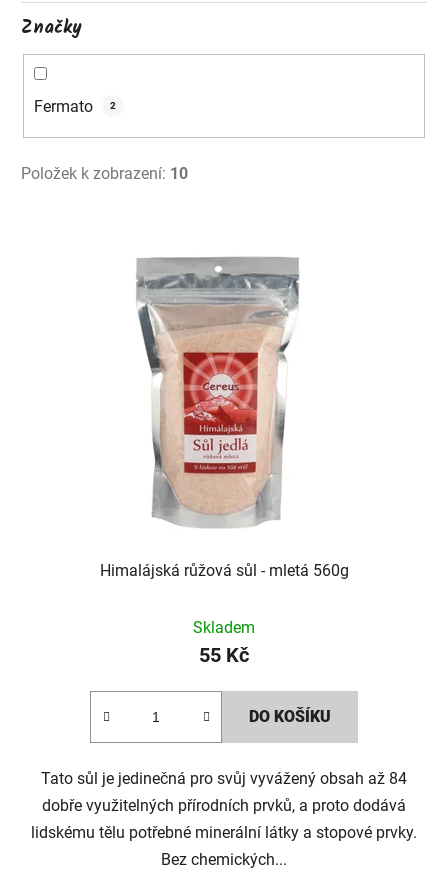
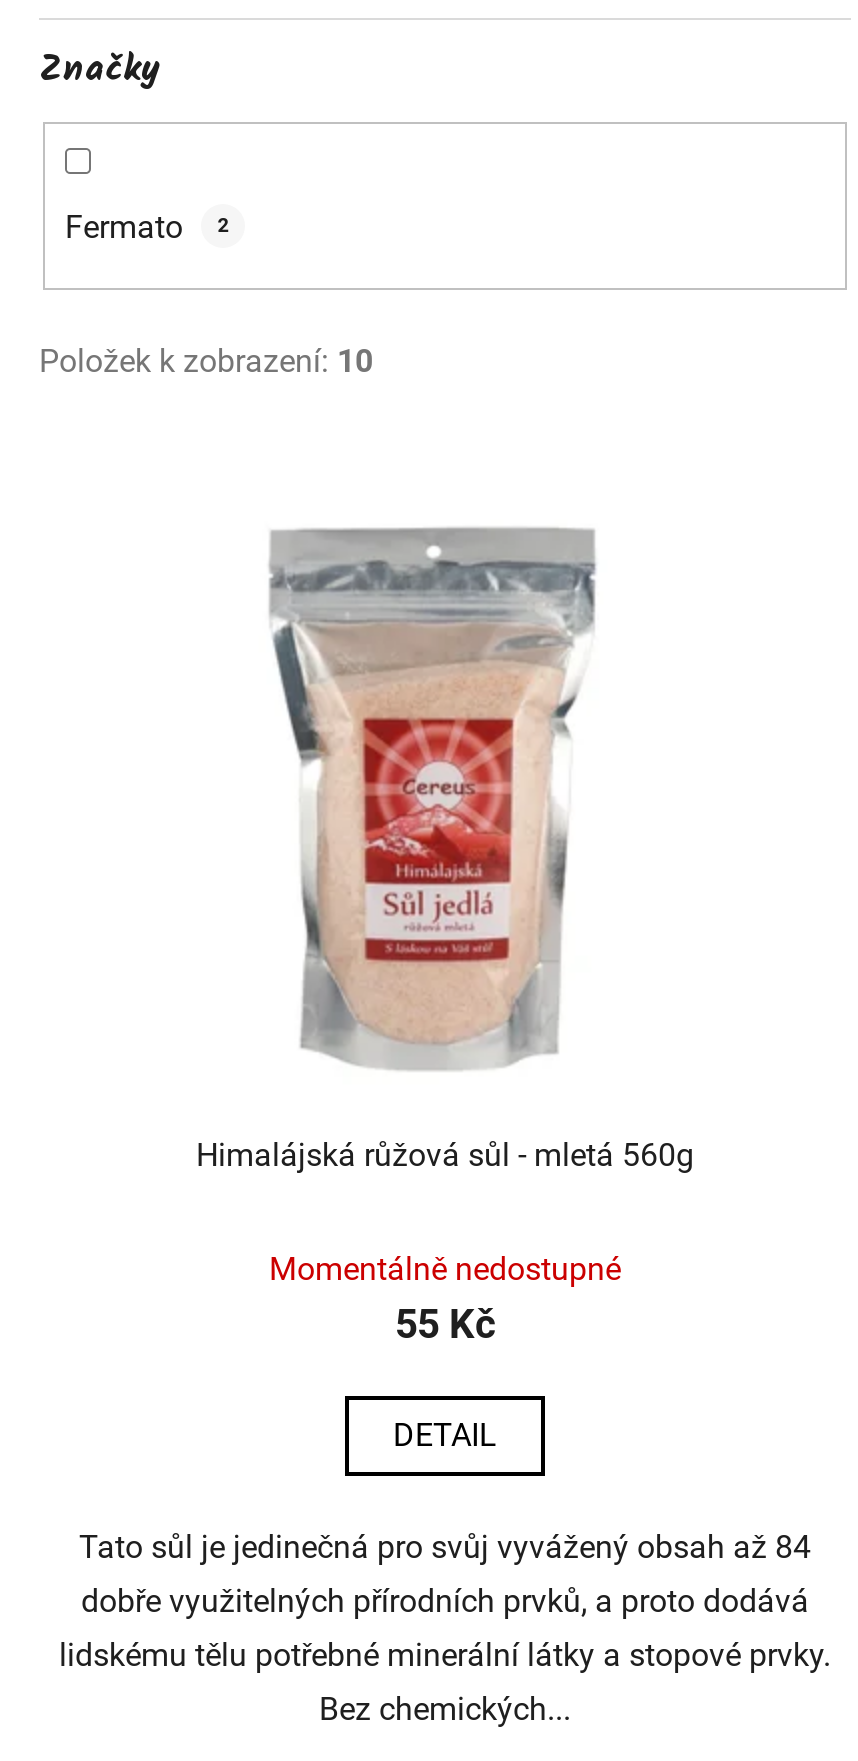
- Skladem
+ Momentálně nedostupné

- DO KOŠÍKU
+ DETAIL
